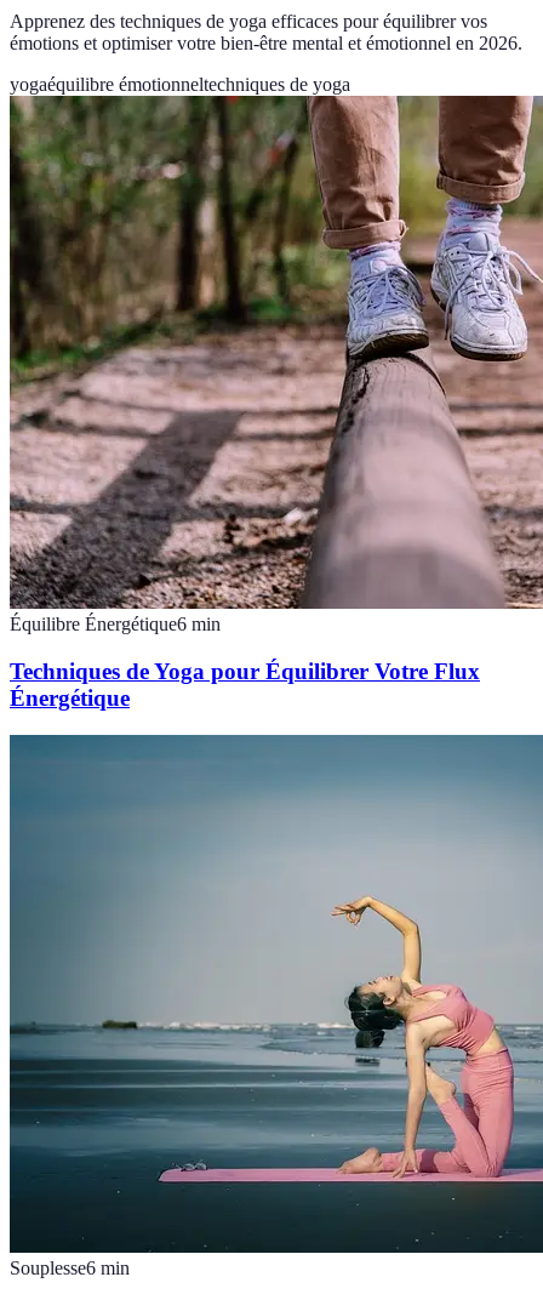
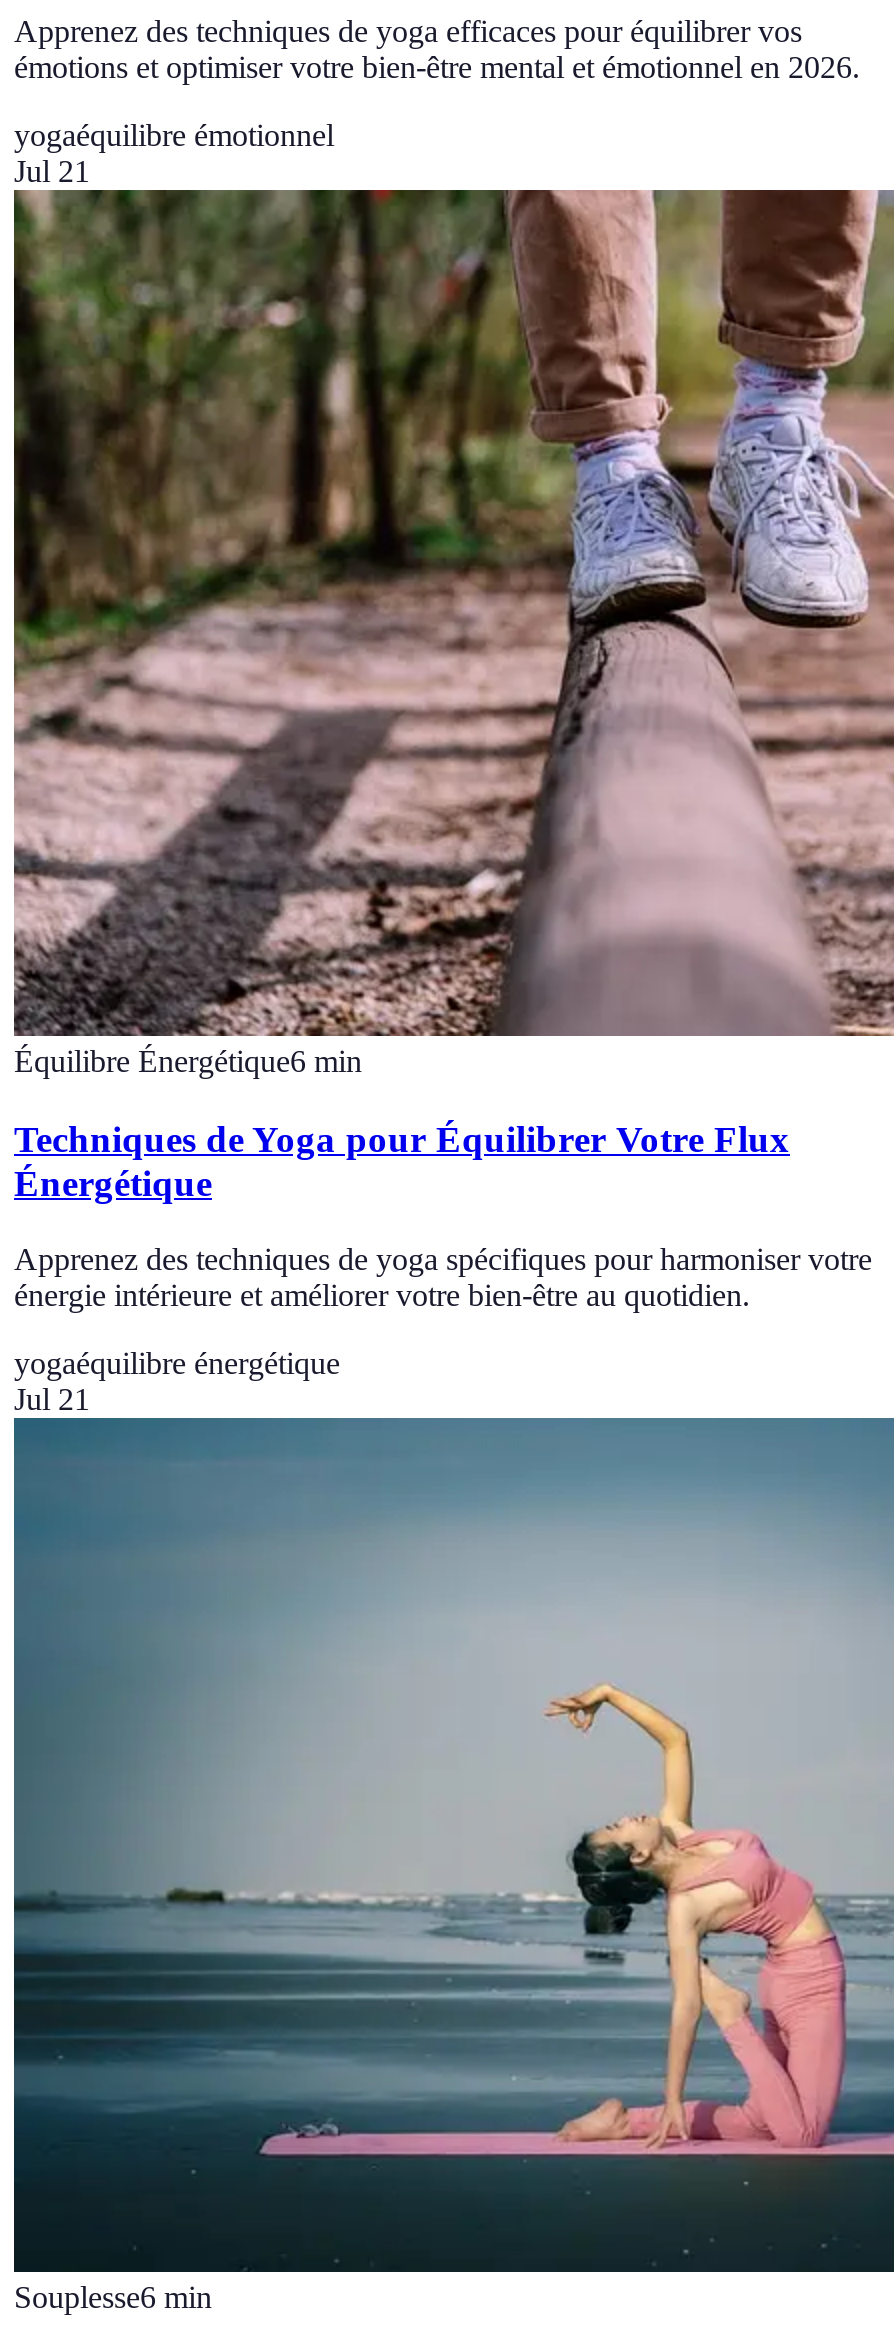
- yogaéquilibre émotionneltechniques de yoga
+ yogaéquilibre émotionnel
+ Jul 21

+ Apprenez des techniques de yoga spécifiques pour harmoniser votre
+ énergie intérieure et améliorer votre bien-être au quotidien.
+ yogaéquilibre énergétique
+ Jul 21
